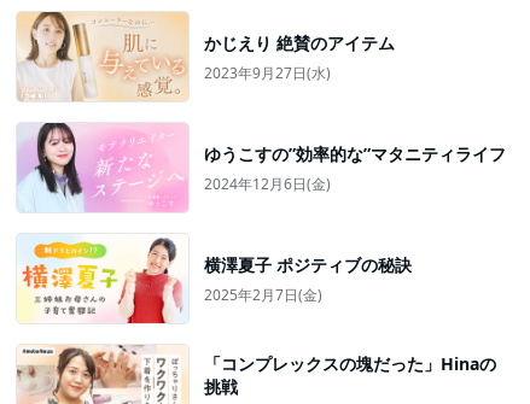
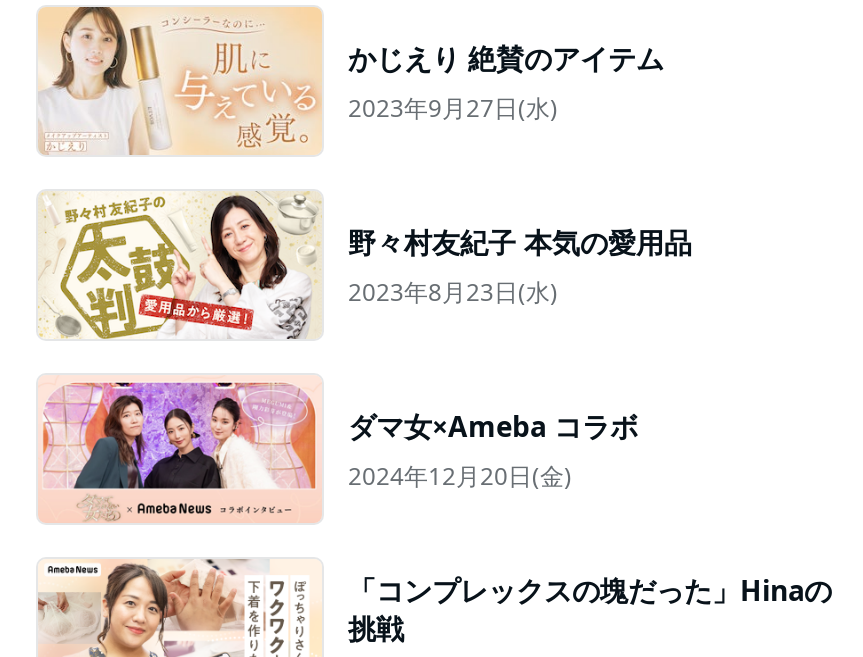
- [image]
- ゆうこすの”効率的な”マタニティライフ
- 2024年12月6日(金)
+ [image]
+ 野々村友紀子 本気の愛用品
+ 2023年8月23日(水)

- [image]
- 横澤夏子 ポジティブの秘訣
- 2025年2月7日(金)
+ [image]
+ ダマ女×Ameba コラボ
+ 2024年12月20日(金)
